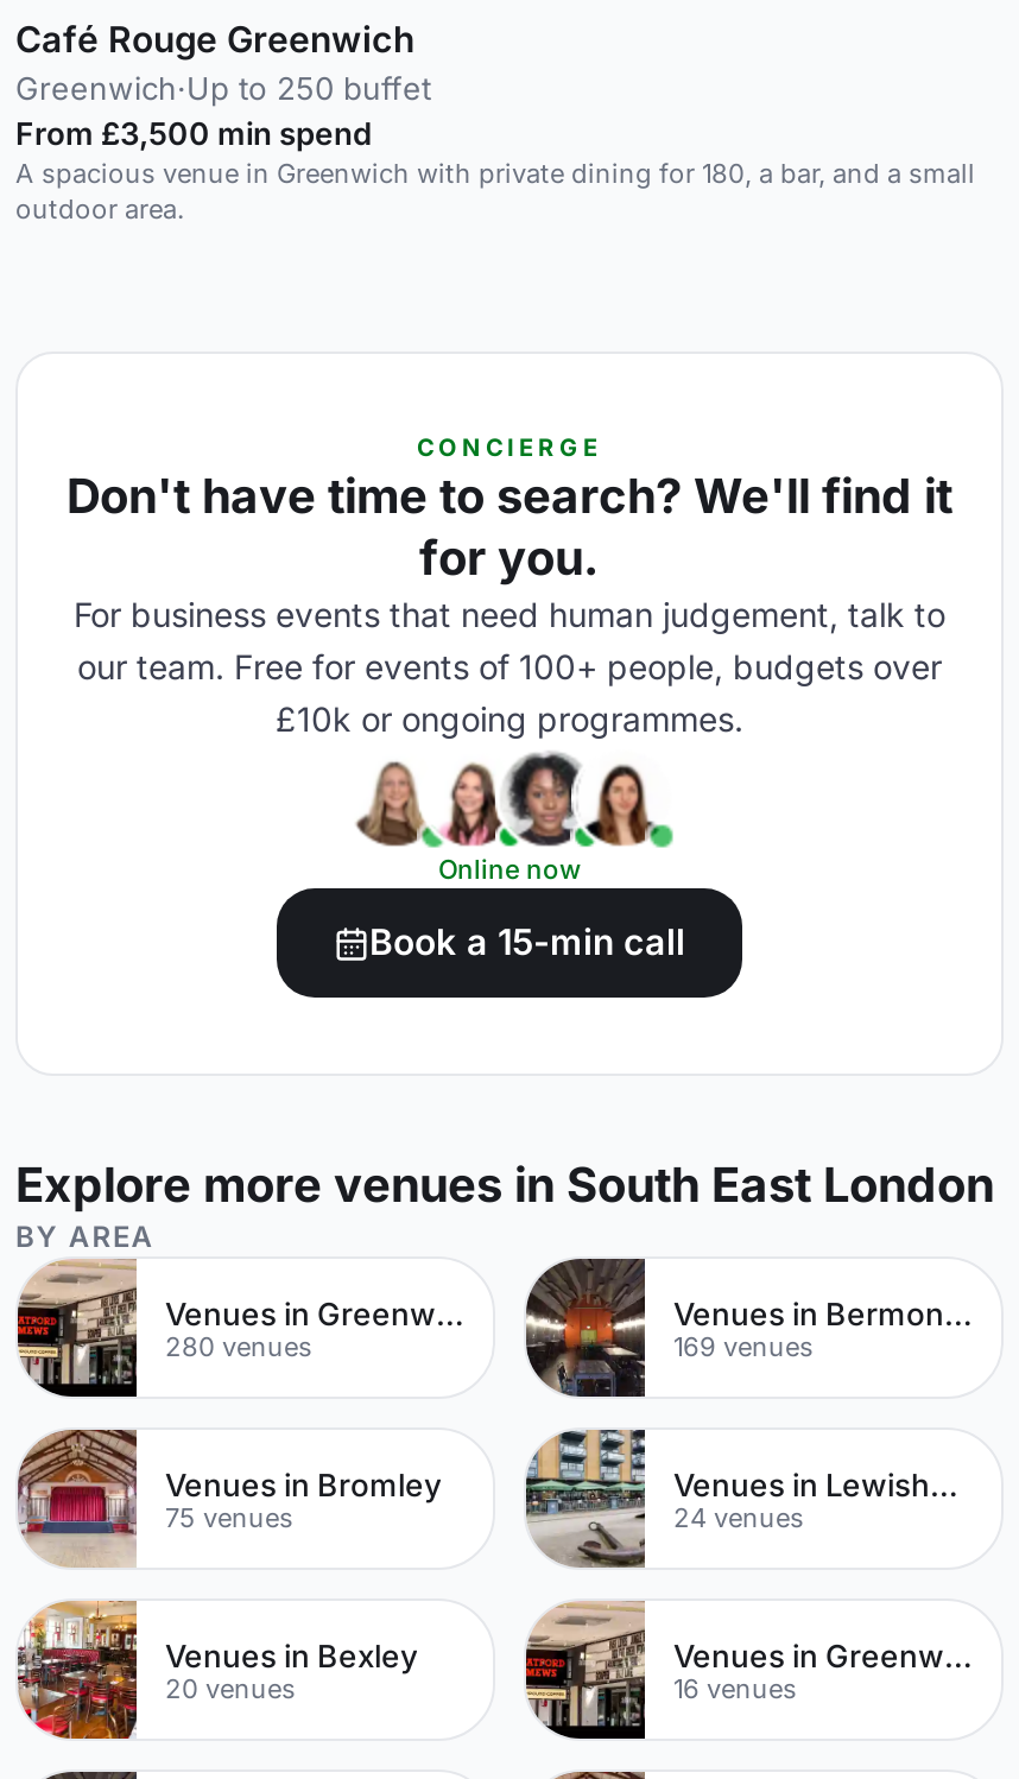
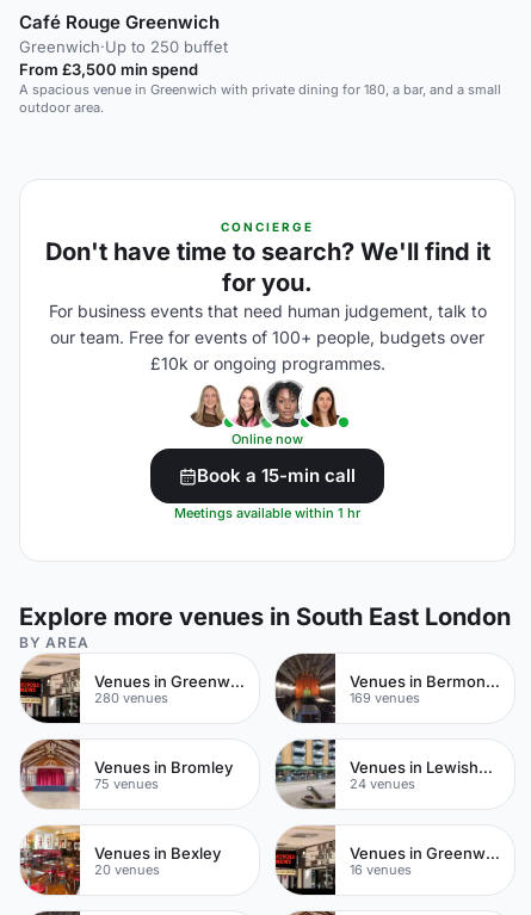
+ Meetings available within 1 hr
